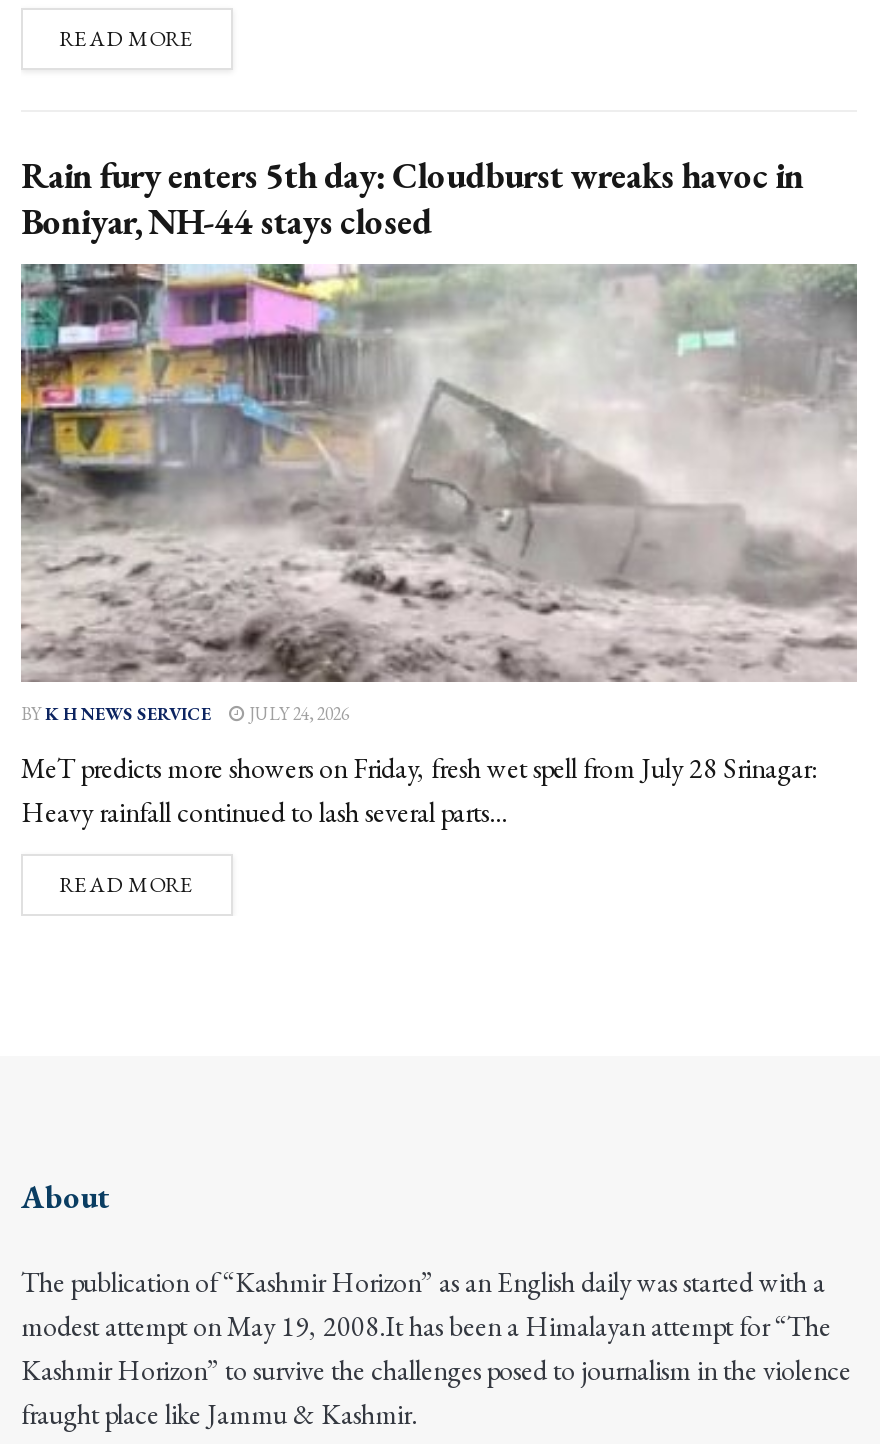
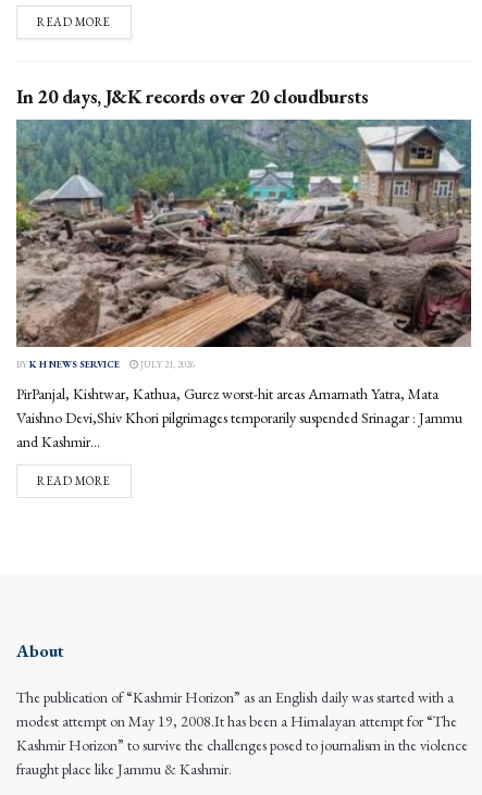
- Rain fury enters 5th day: Cloudburst wreaks havoc in
- Boniyar, NH-44 stays closed
+ In 20 days, J&K records over 20 cloudbursts

- [image]
- BY K H NEWS SERVICE JULY 24, 2026
+ [image]
+ BY K H NEWS SERVICE JULY 21, 2026

moved up: BY K H NEWS SERVICE

- MeT predicts more showers on Friday, fresh wet spell from July 28 Srinagar:
- Heavy rainfall continued to lash several parts...
+ PirPanjal, Kishtwar, Kathua, Gurez worst-hit areas Amarnath Yatra, Mata
+ Vaishno Devi,Shiv Khori pilgrimages temporarily suspended Srinagar : Jammu
+ and Kashmir...
